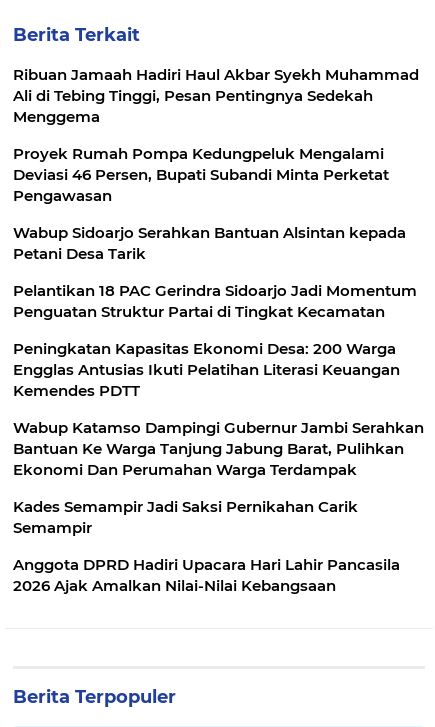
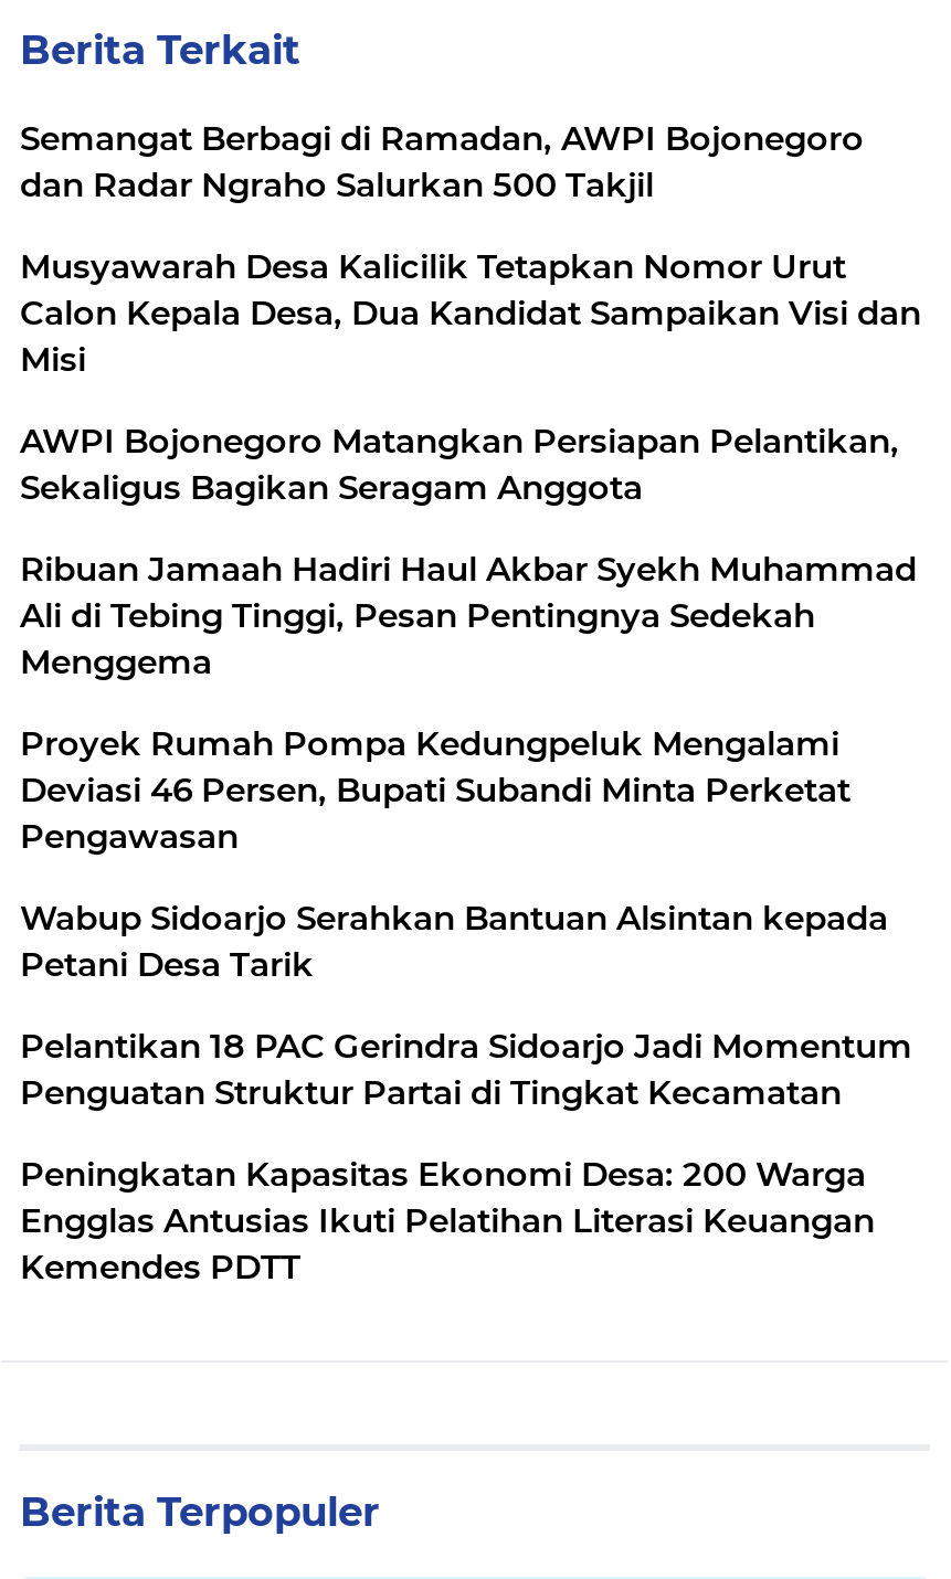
+ Semangat Berbagi di Ramadan, AWPI Bojonegoro
+ dan Radar Ngraho Salurkan 500 Takjil
+ Musyawarah Desa Kalicilik Tetapkan Nomor Urut
+ Calon Kepala Desa, Dua Kandidat Sampaikan Visi dan
+ Misi
+ AWPI Bojonegoro Matangkan Persiapan Pelantikan,
+ Sekaligus Bagikan Seragam Anggota

moved down: Ribuan Jamaah Hadiri Haul Akbar Syekh Muhammad | Ali di Tebing Tinggi, Pesan Pentingnya Sedekah | Menggema | ... | Engglas Antusias Ikuti Pelatihan Literasi Keuangan | Kemendes PDTT

- Wabup Katamso Dampingi Gubernur Jambi Serahkan
- Bantuan Ke Warga Tanjung Jabung Barat, Pulihkan
- Ekonomi Dan Perumahan Warga Terdampak
- Kades Semampir Jadi Saksi Pernikahan Carik
- Semampir
- Anggota DPRD Hadiri Upacara Hari Lahir Pancasila
- 2026 Ajak Amalkan Nilai-Nilai Kebangsaan
